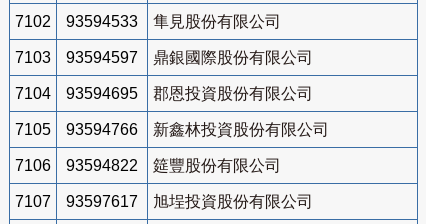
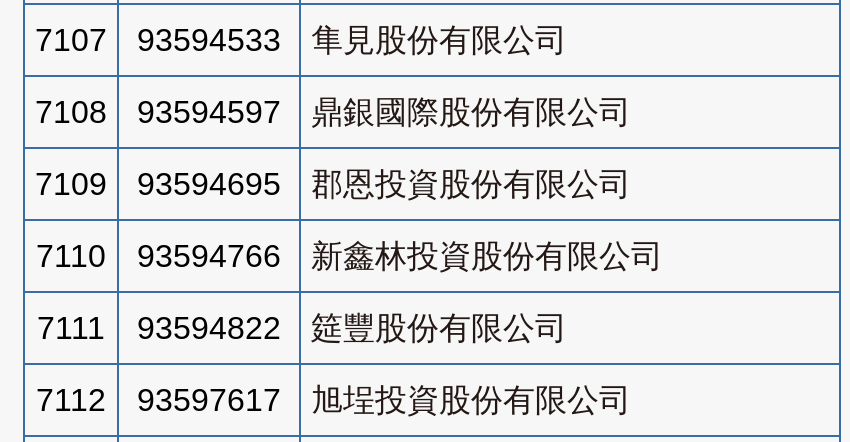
- 7102 93594533 隼見股份有限公司
+ 7107 93594533 隼見股份有限公司

- 7103 93594597 鼎銀國際股份有限公司
+ 7108 93594597 鼎銀國際股份有限公司

- 7104 93594695 郡恩投資股份有限公司
+ 7109 93594695 郡恩投資股份有限公司

- 7105 93594766 新鑫林投資股份有限公司
+ 7110 93594766 新鑫林投資股份有限公司

- 7106 93594822 筵豐股份有限公司
+ 7111 93594822 筵豐股份有限公司

- 7107 93597617 旭埕投資股份有限公司
+ 7112 93597617 旭埕投資股份有限公司
